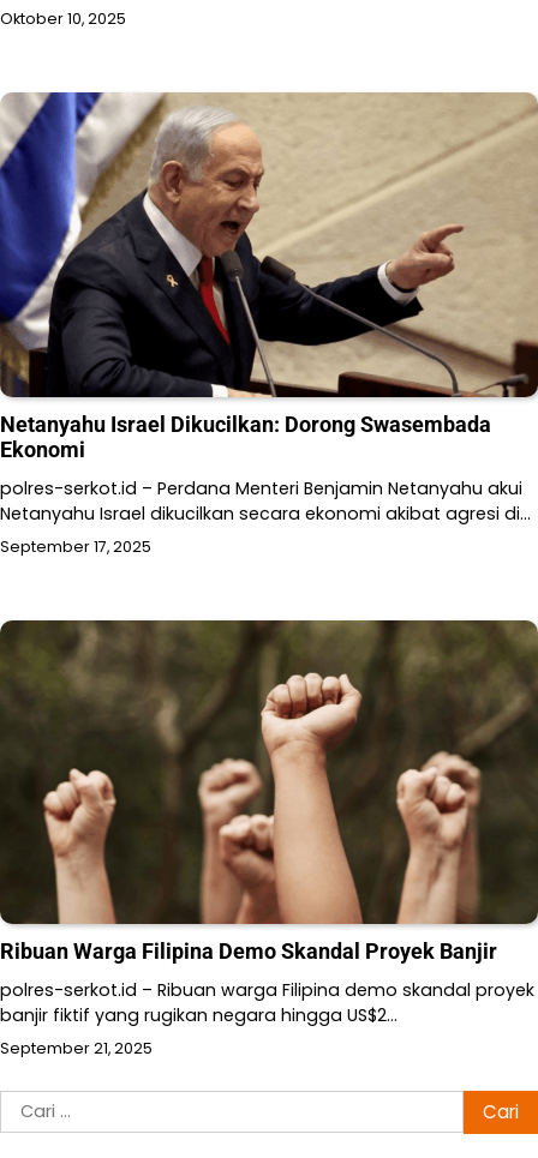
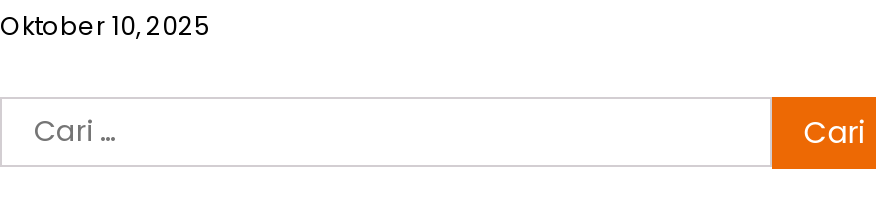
- [image]
- Netanyahu Israel Dikucilkan: Dorong Swasembada
- Ekonomi
- polres-serkot.id – Perdana Menteri Benjamin Netanyahu akui
- Netanyahu Israel dikucilkan secara ekonomi akibat agresi di…
- September 17, 2025

- [image]
- Ribuan Warga Filipina Demo Skandal Proyek Banjir
- polres-serkot.id – Ribuan warga Filipina demo skandal proyek
- banjir fiktif yang rugikan negara hingga US$2…
- September 21, 2025
